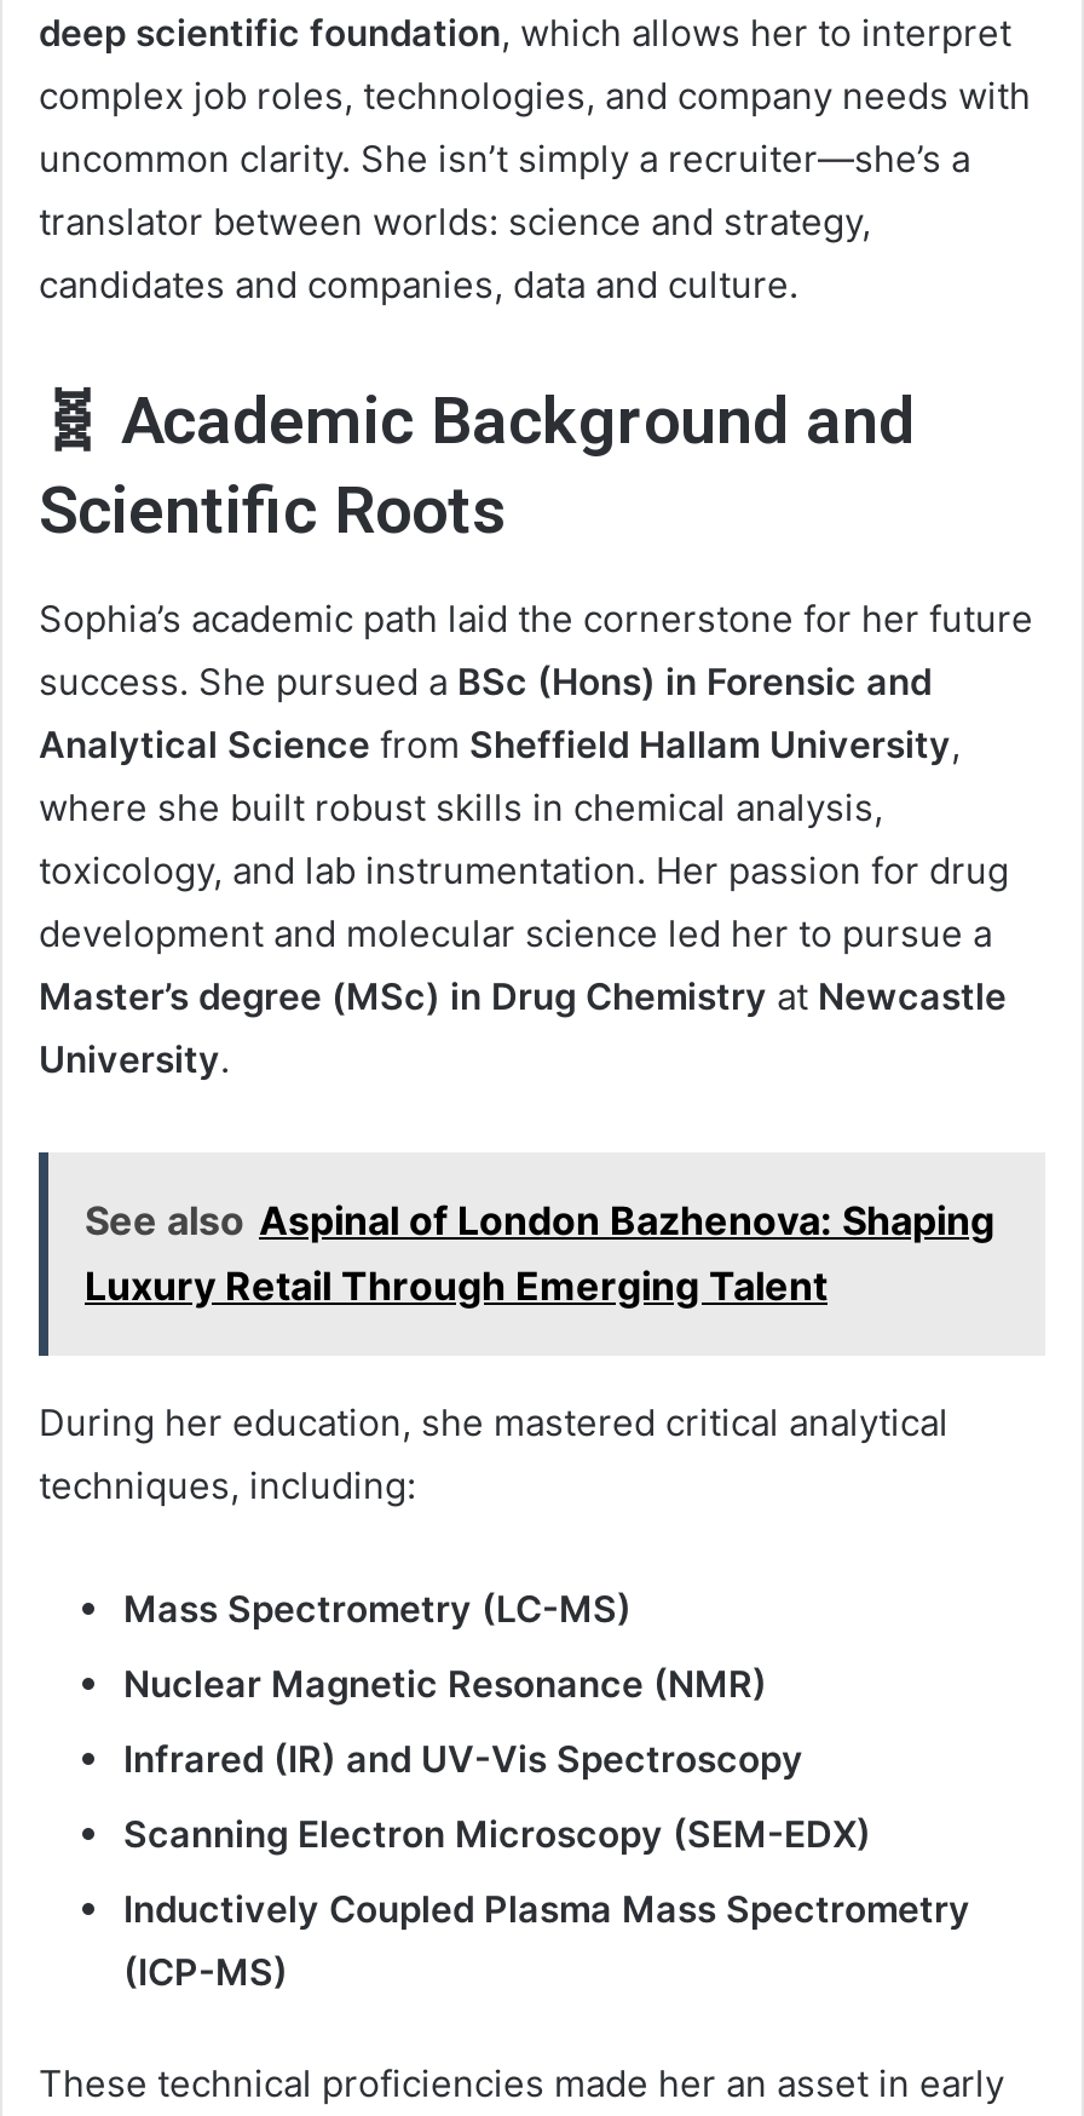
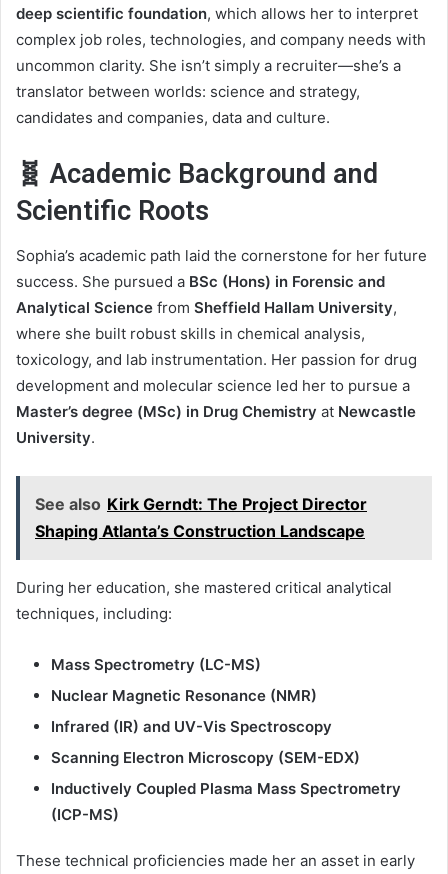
- See also Aspinal of London Bazhenova: Shaping
- Luxury Retail Through Emerging Talent
+ See also Kirk Gerndt: The Project Director
+ Shaping Atlanta’s Construction Landscape
